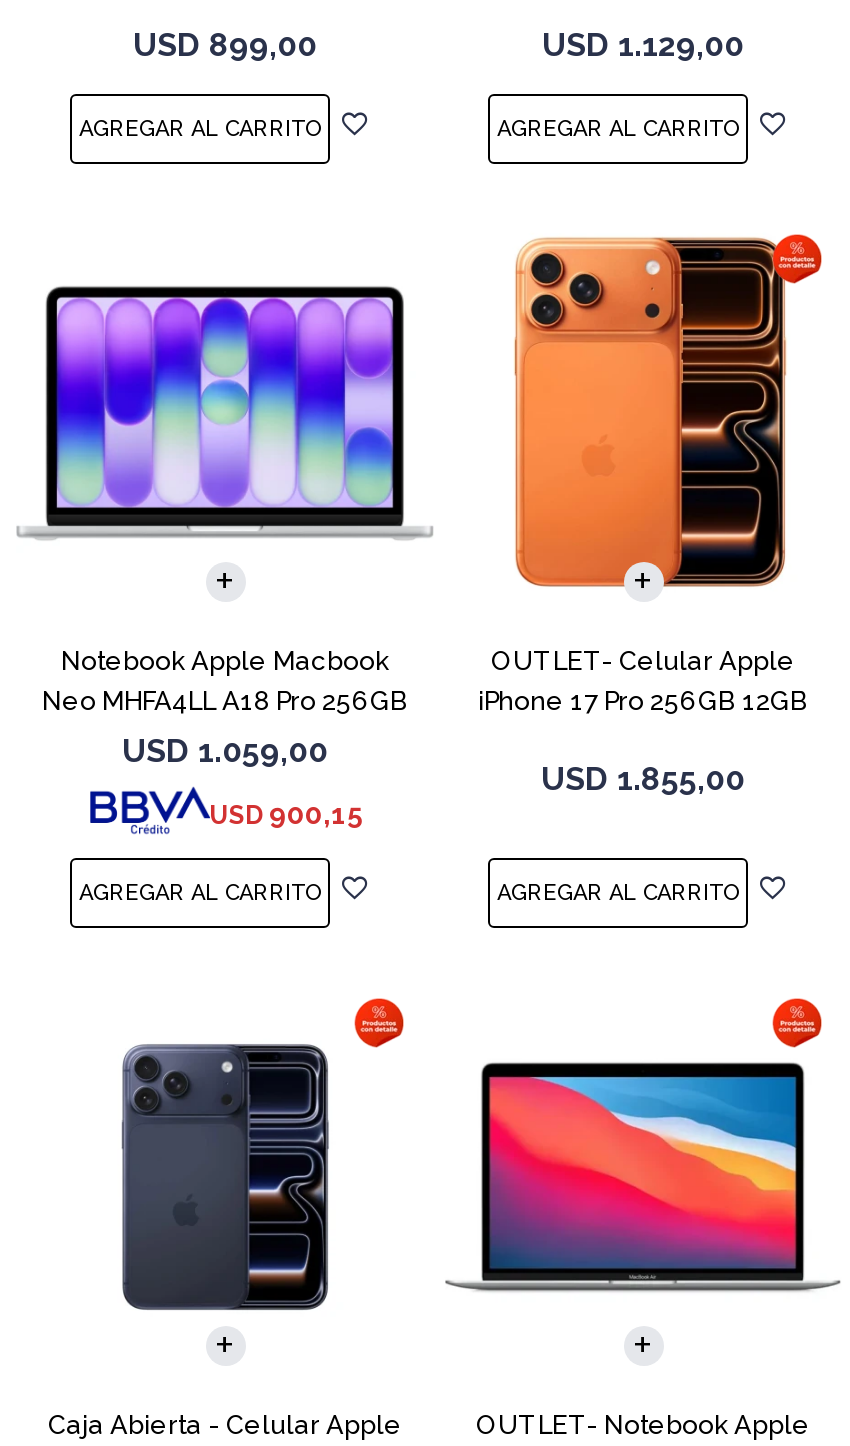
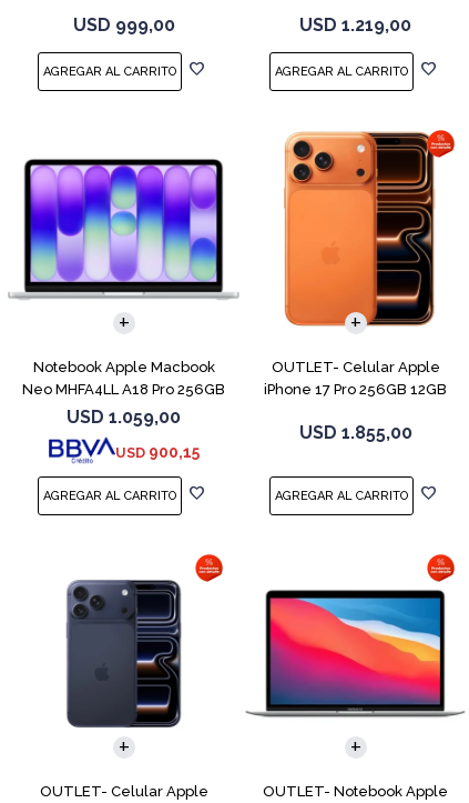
- USD 899,00
+ USD 999,00

- USD 1.129,00
+ USD 1.219,00

- Caja Abierta - Celular Apple
+ OUTLET- Celular Apple
